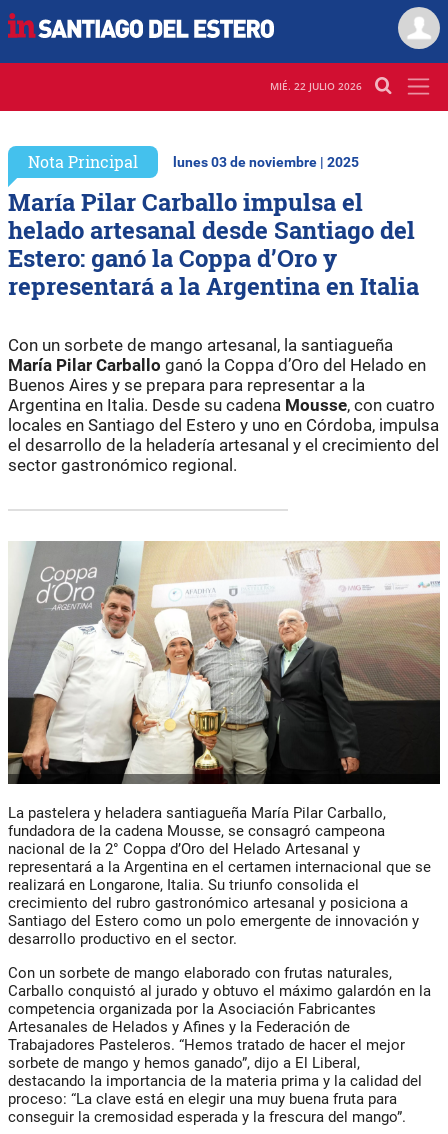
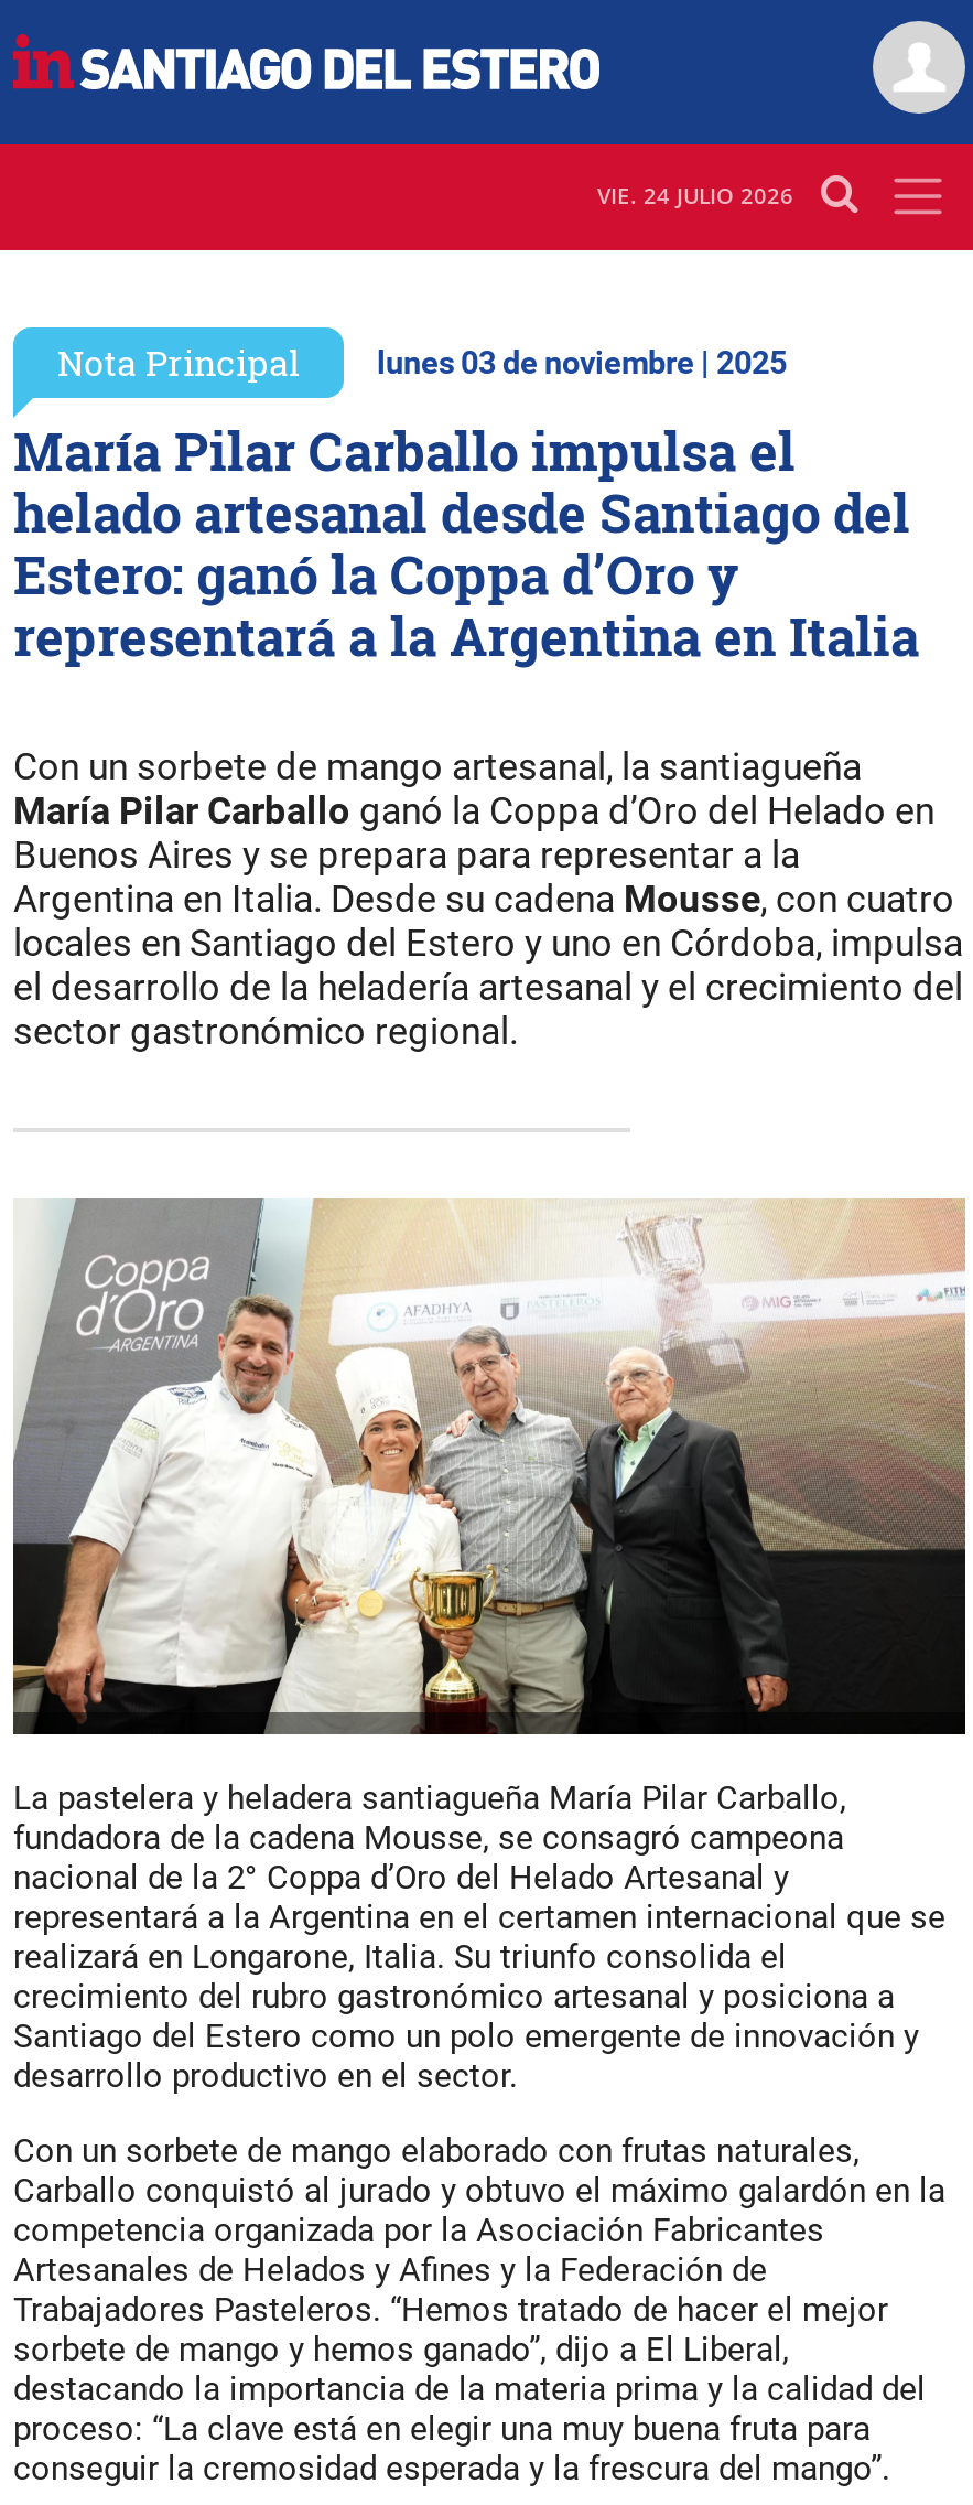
- MIÉ. 22 JULIO 2026
+ VIE. 24 JULIO 2026
